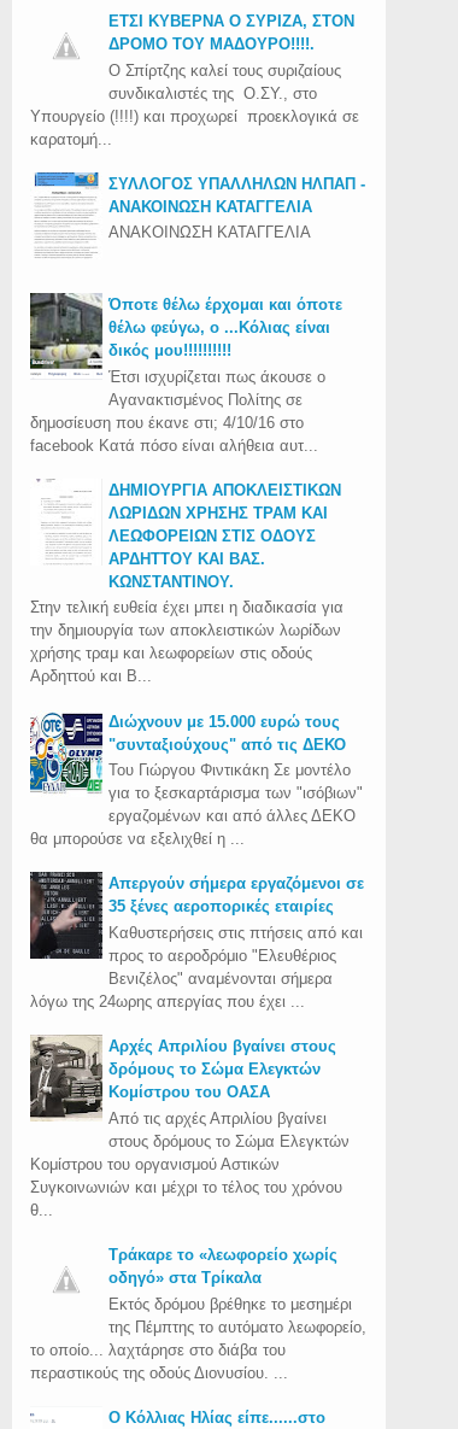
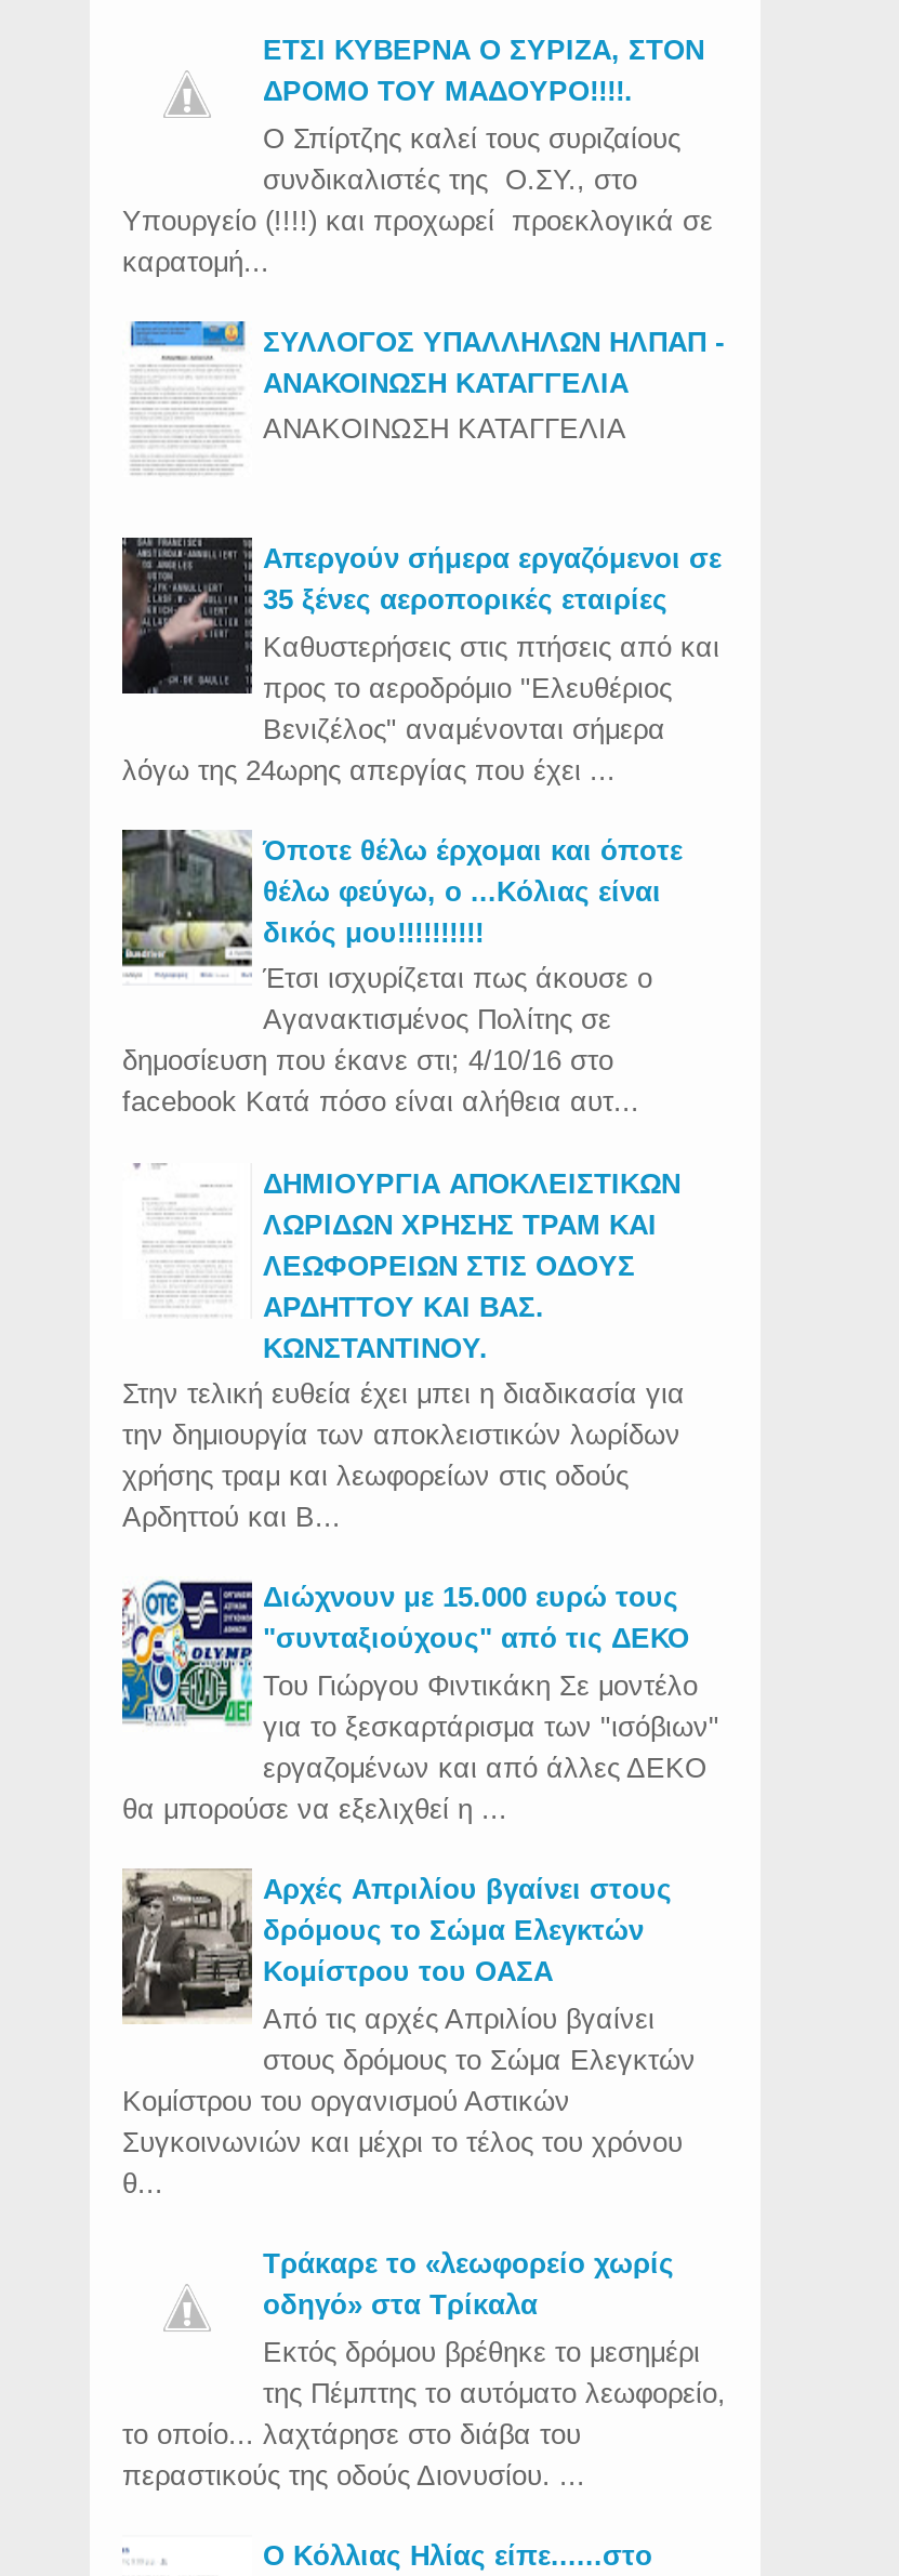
moved down: [image] | Όποτε θέλω έρχομαι και όποτε | θέλω φεύγω, ο ...Κόλιας είναι | ... | εργαζομένων και από άλλες ΔΕΚΟ | θα μπορούσε να εξελιχθεί η ...

moved up: [image] | Απεργούν σήμερα εργαζόμενοι σε | 35 ξένες αεροπορικές εταιρίες | Καθυστερήσεις στις πτήσεις από και | προς το αεροδρόμιο "Ελευθέριος | Βενιζέλος" αναμένονται σήμερα | λόγω της 24ωρης απεργίας που έχει ...
